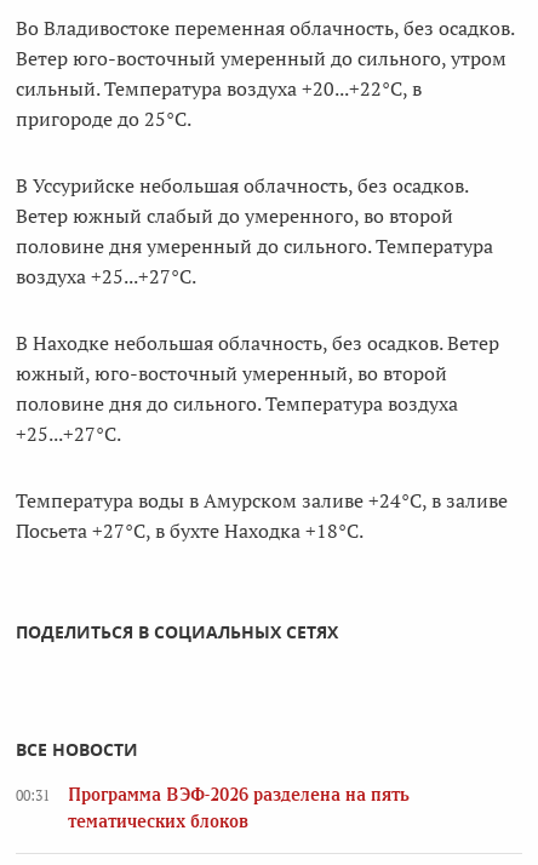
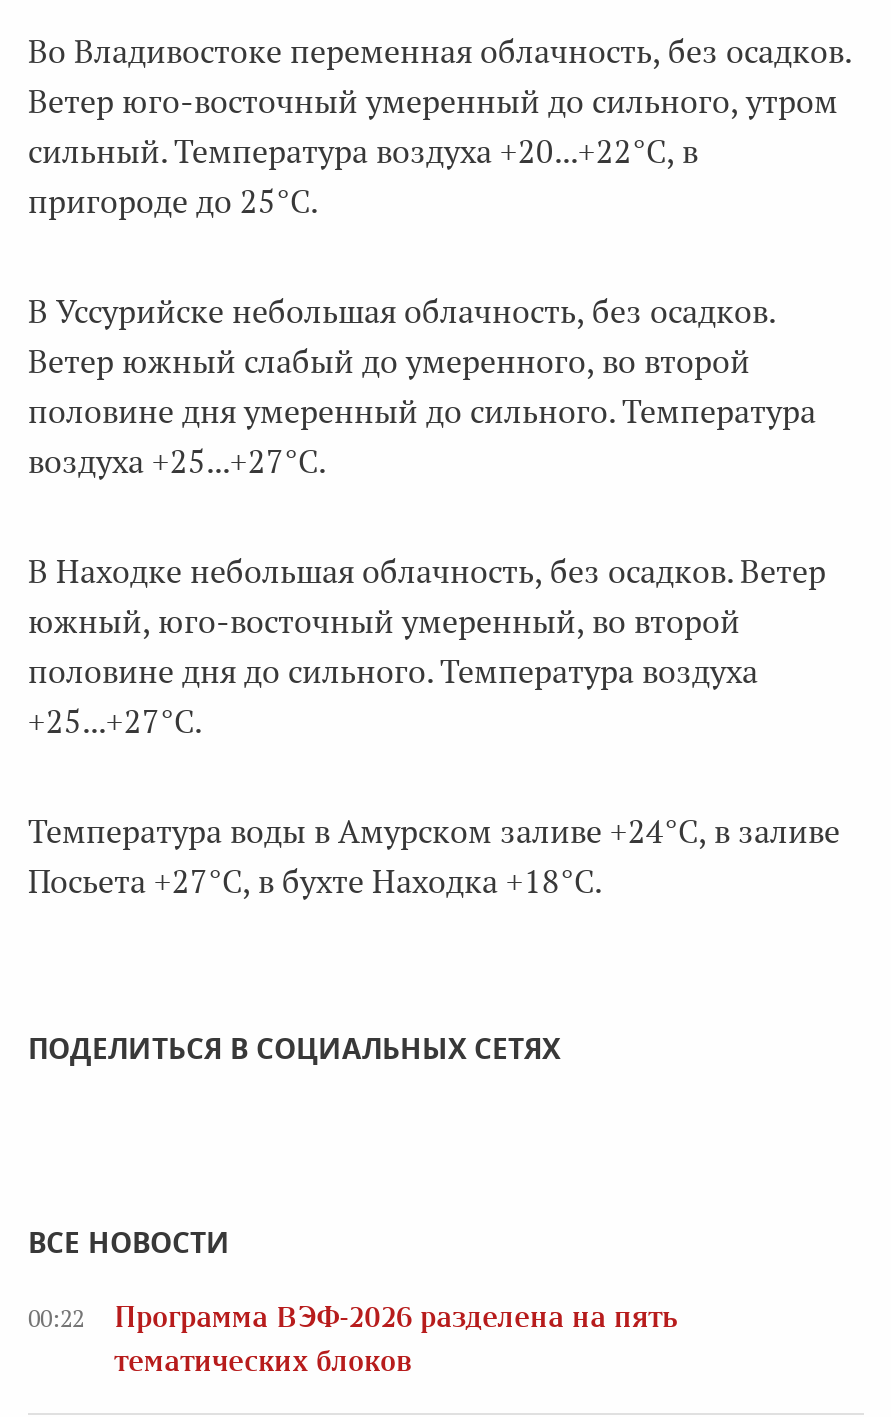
- 00:31 Программа ВЭФ-2026 разделена на пять
+ 00:22 Программа ВЭФ-2026 разделена на пять
